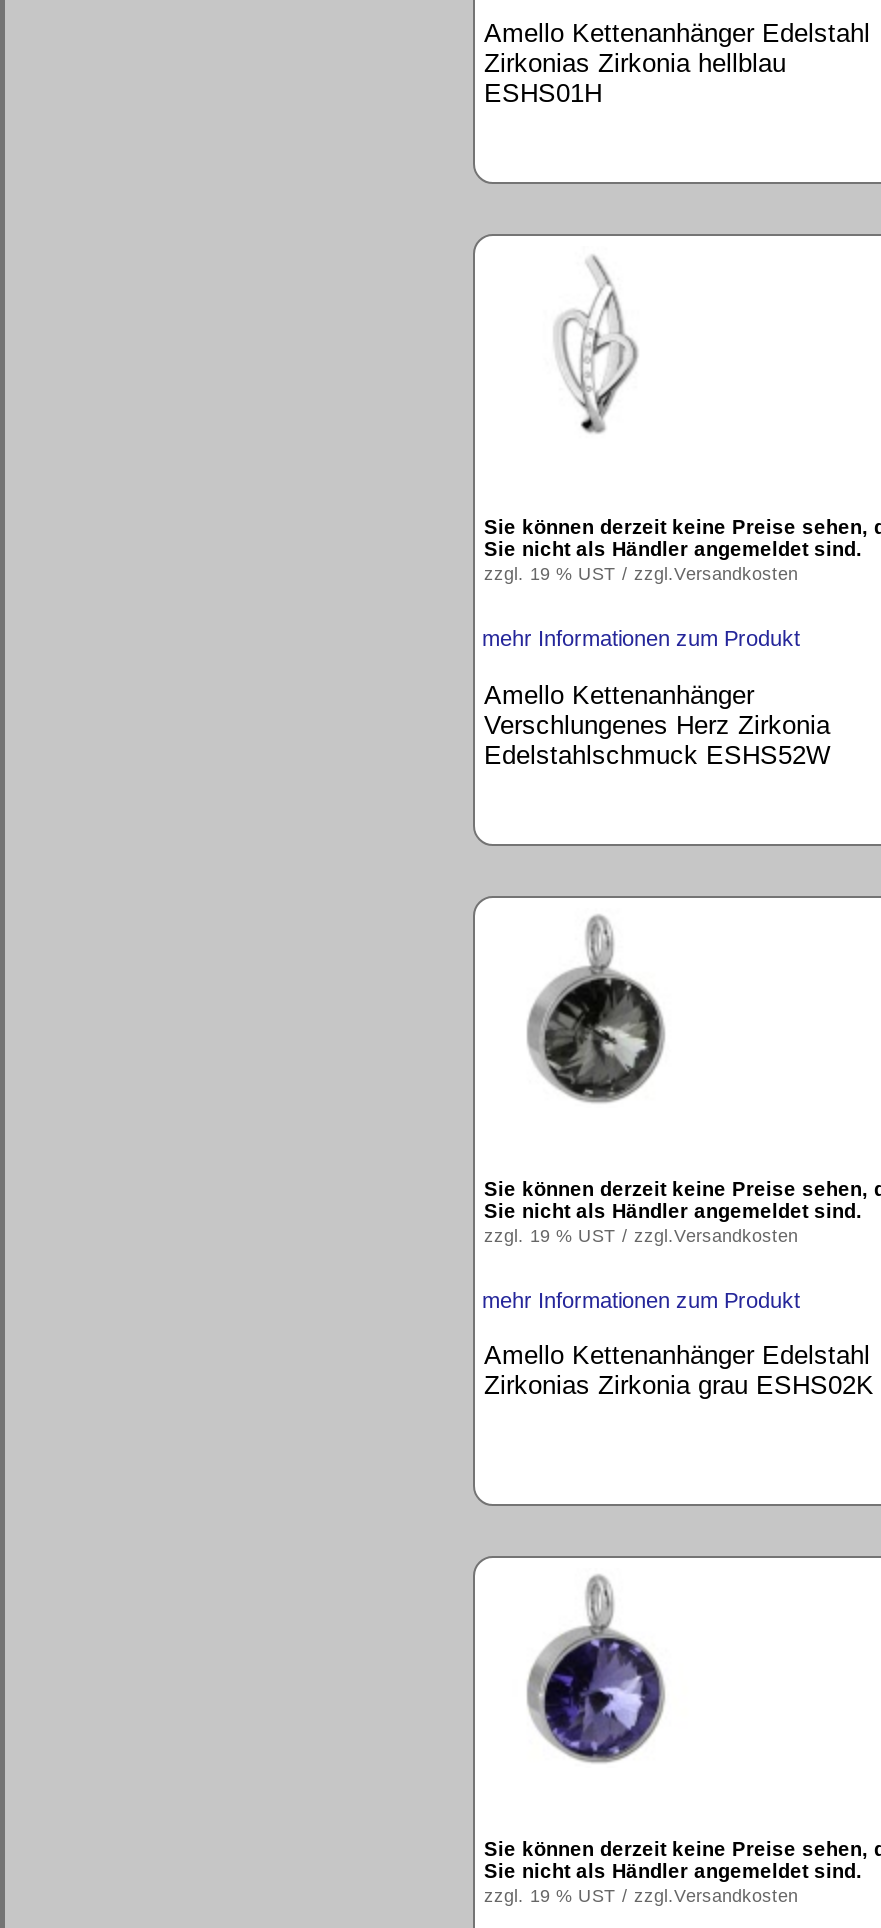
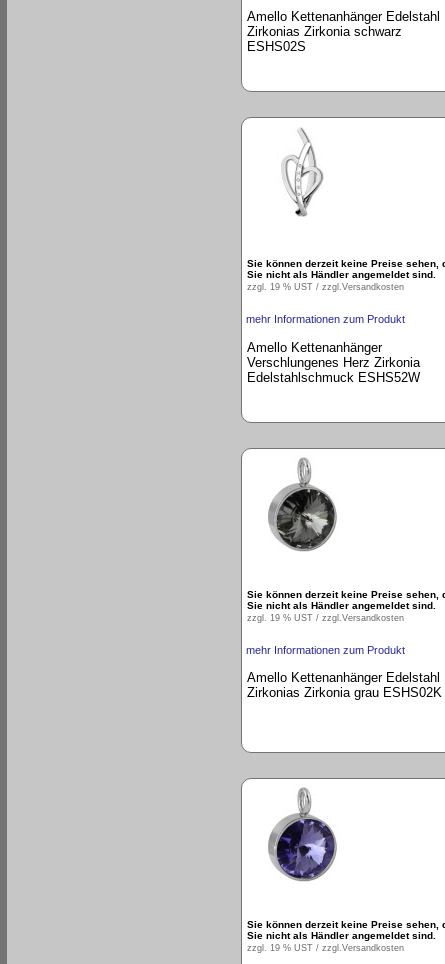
- Zirkonias Zirkonia hellblau
- ESHS01H
+ Zirkonias Zirkonia schwarz
+ ESHS02S
